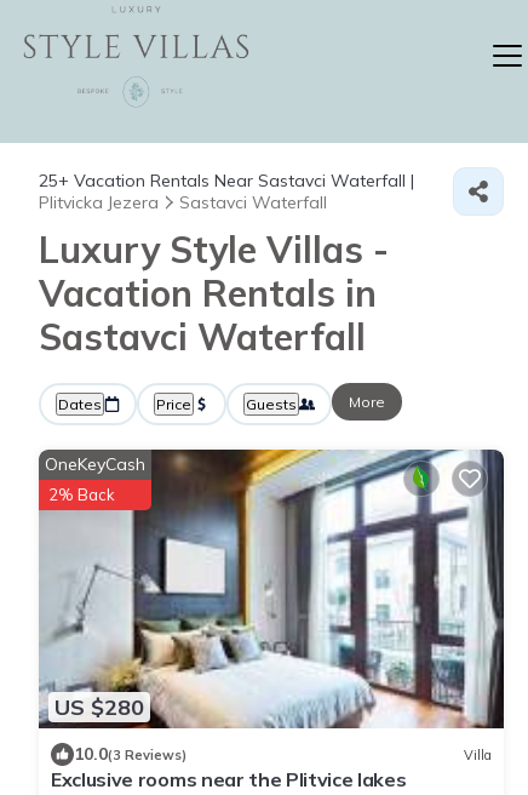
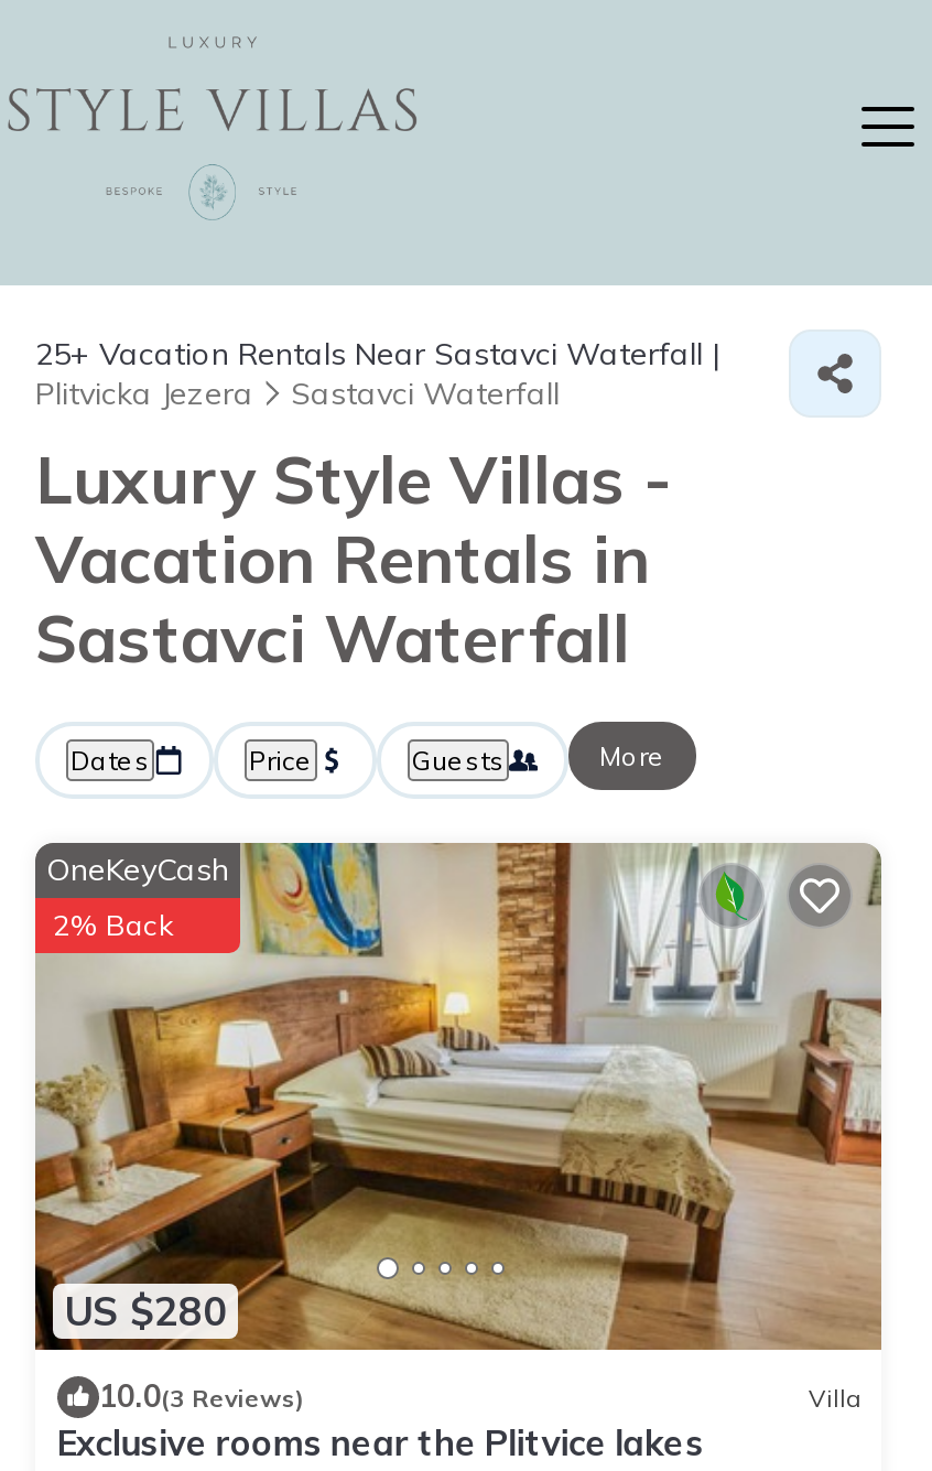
- [image]
+ [image]
